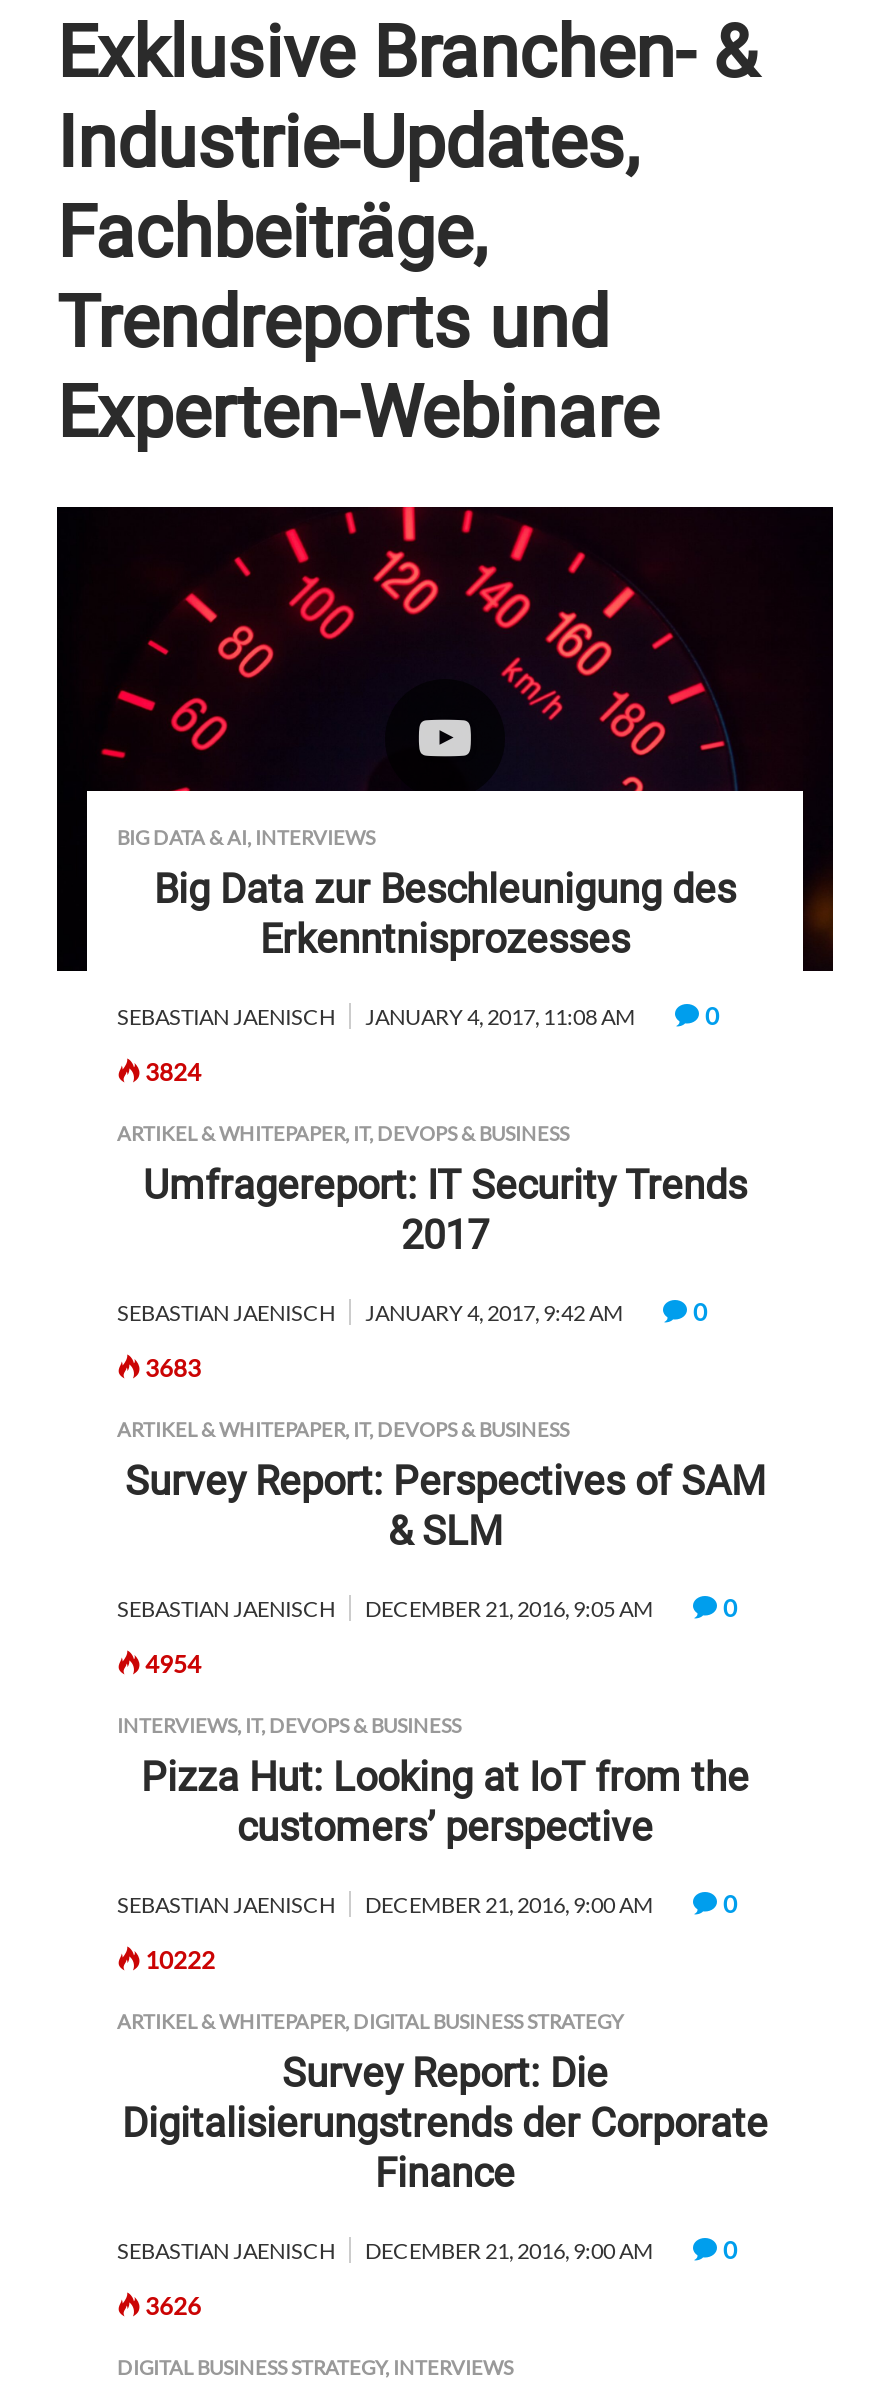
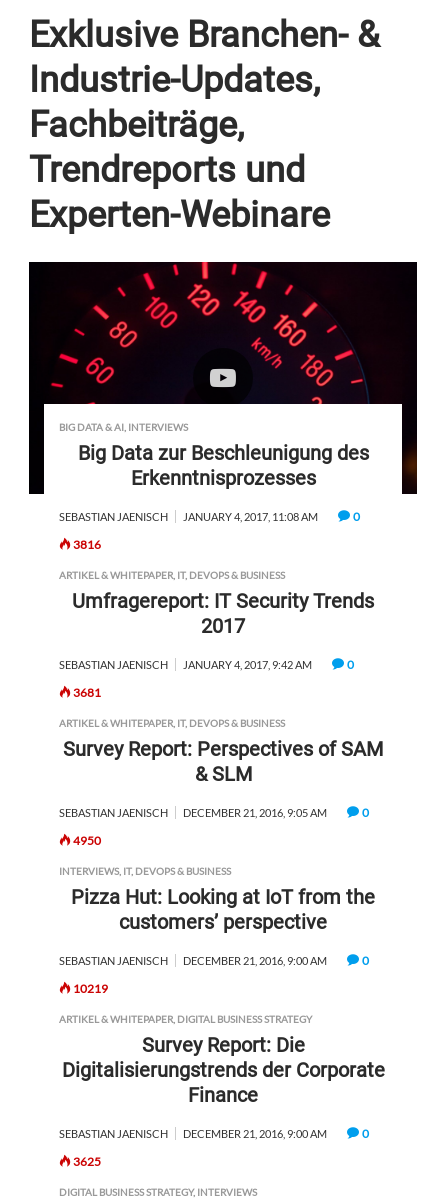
- 3824
+ 3816

- 3683
+ 3681

- 4954
+ 4950

- 10222
+ 10219

- 3626
+ 3625
